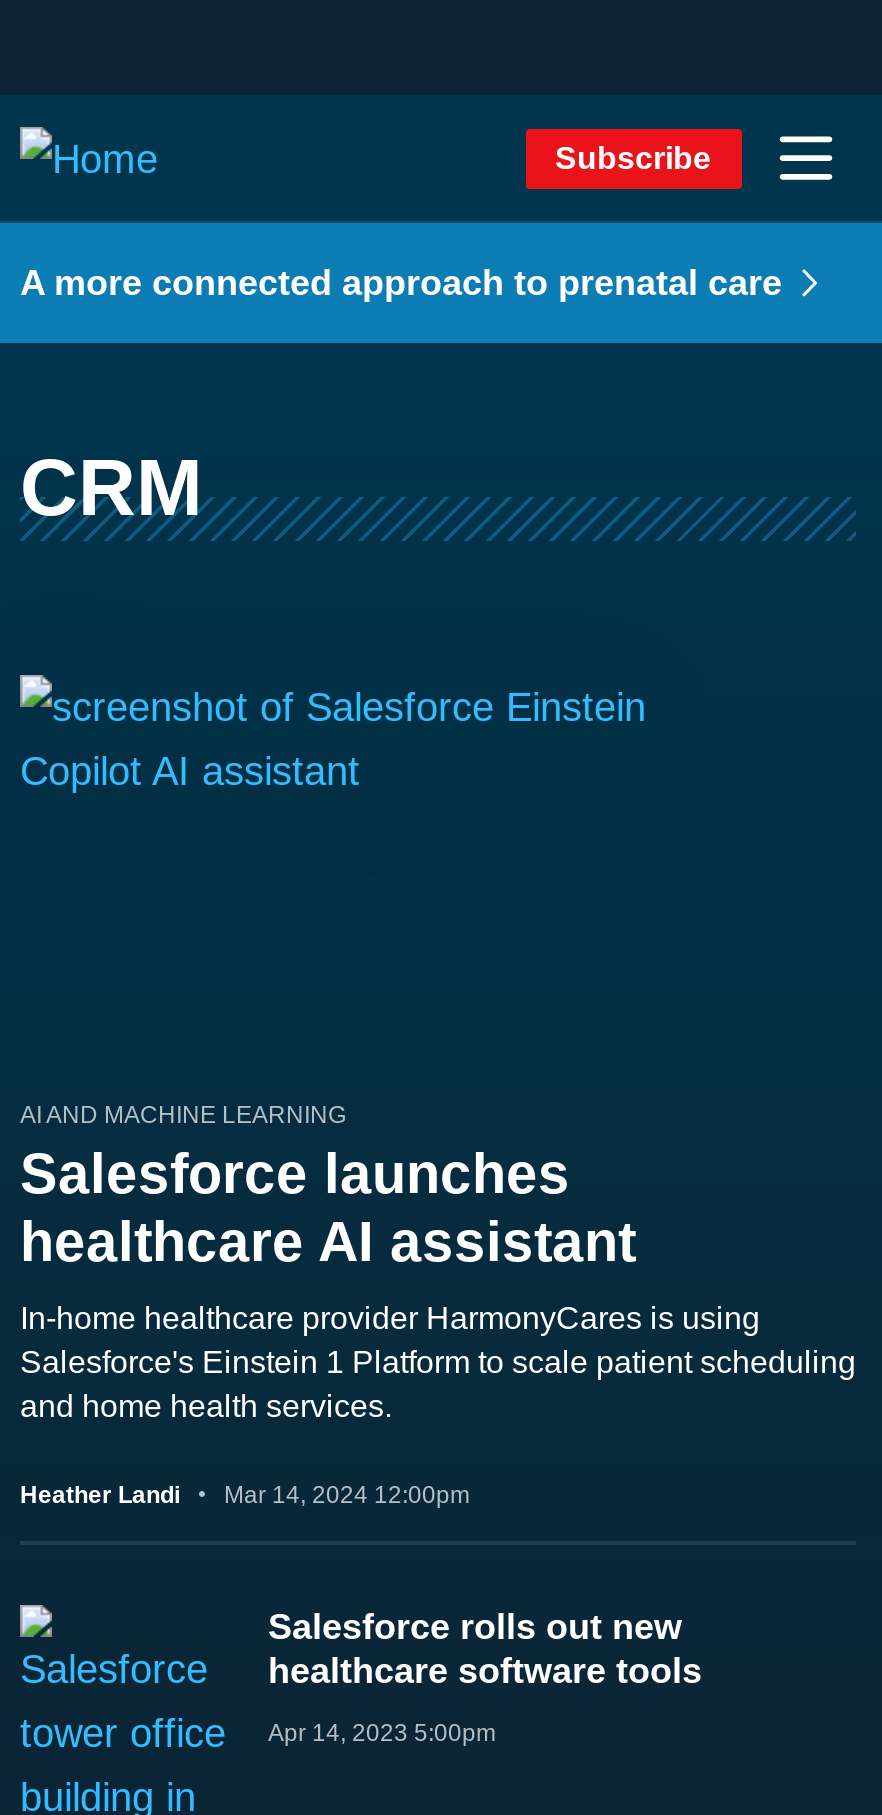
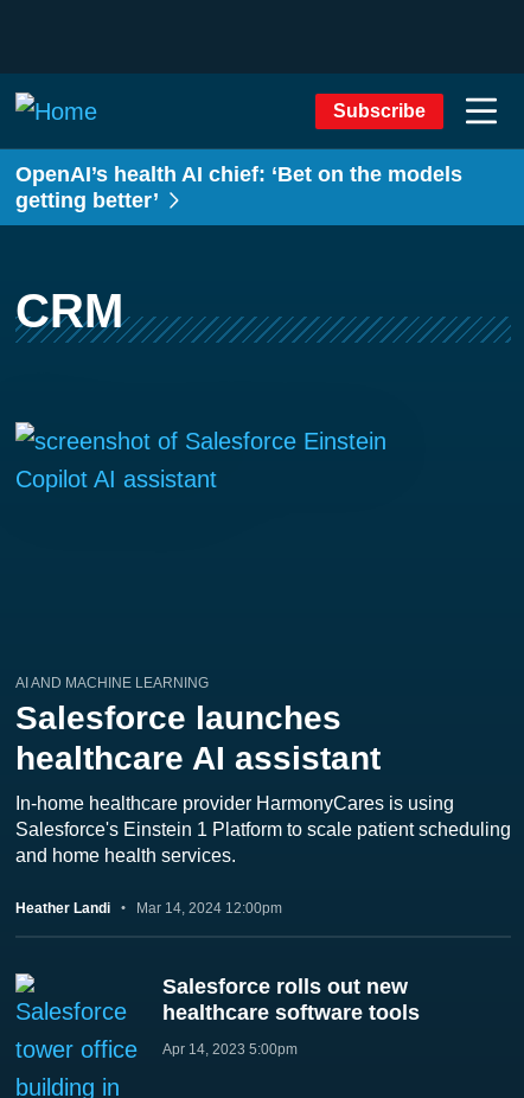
- A more connected approach to prenatal care
+ OpenAI’s health AI chief: ‘Bet on the models
+ getting better’
